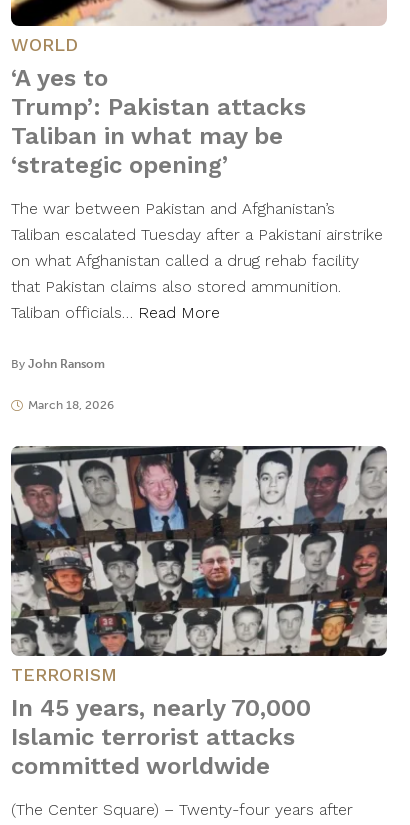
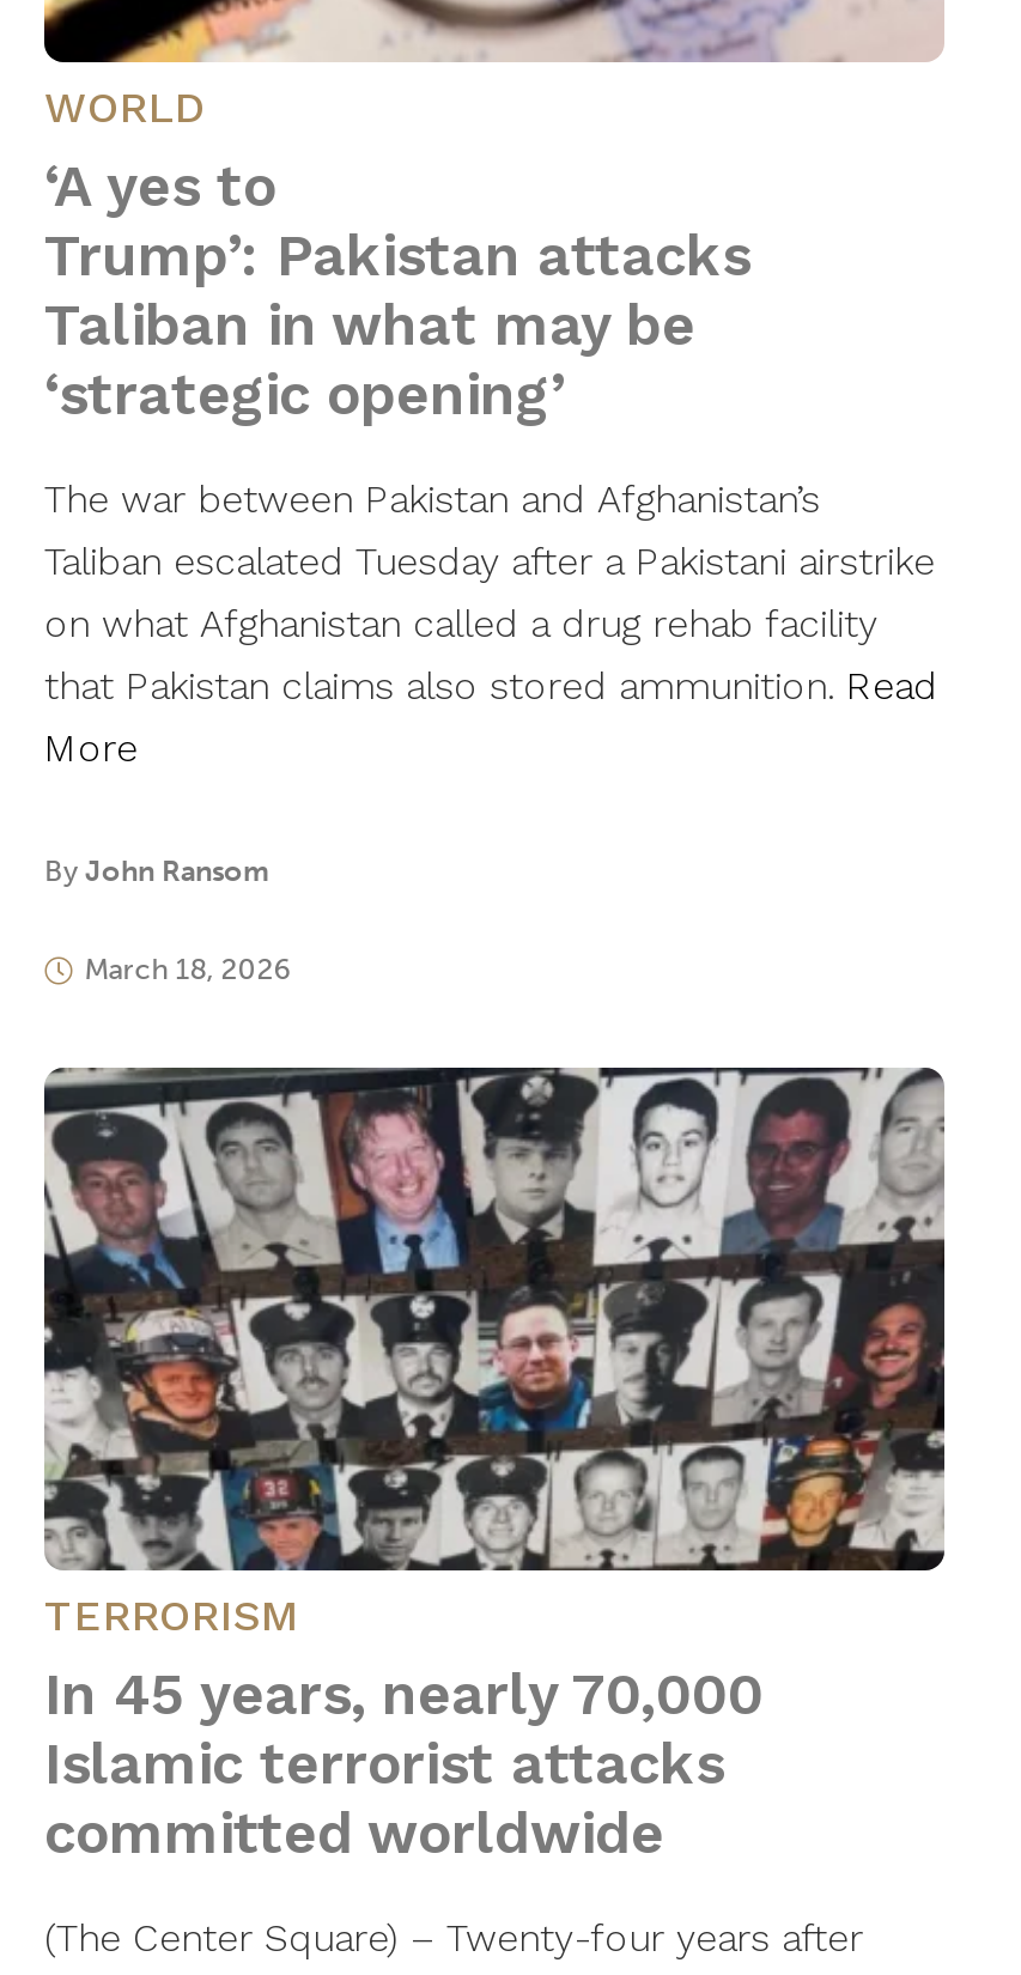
- that Pakistan claims also stored ammunition.
- Taliban officials… Read More
+ that Pakistan claims also stored ammunition. Read
+ More
